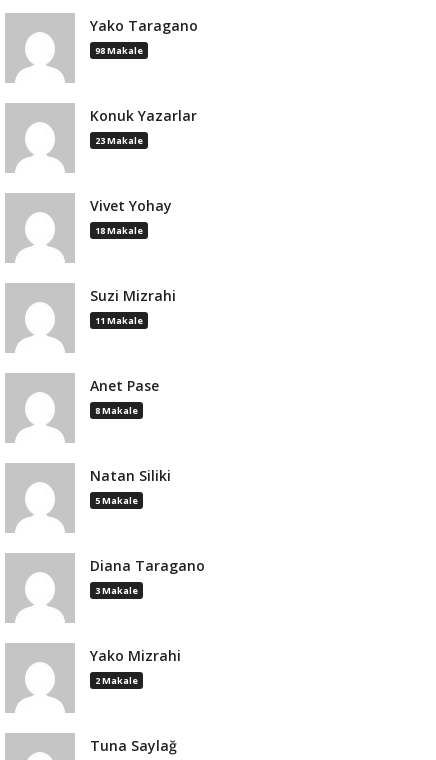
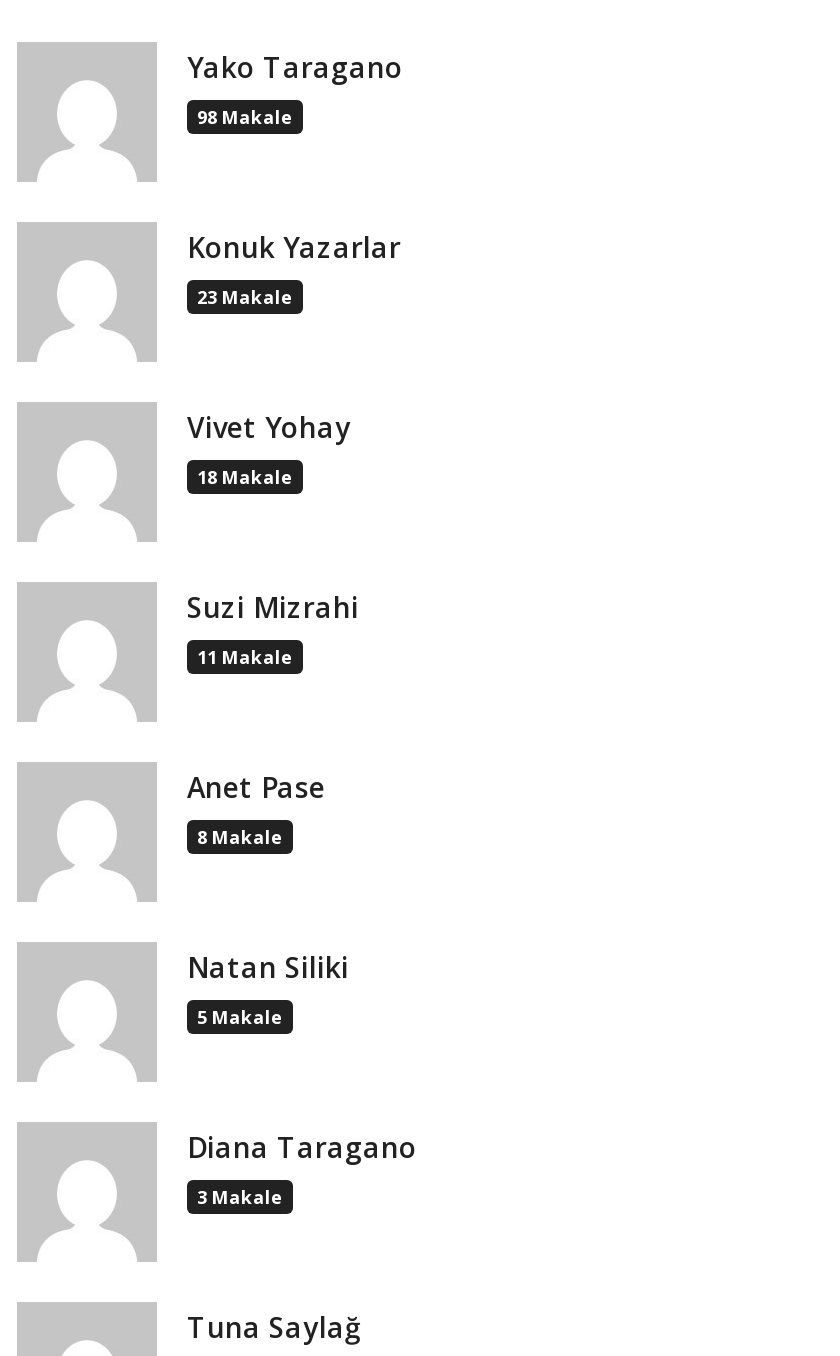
- Yako Mizrahi
- 2 Makale
